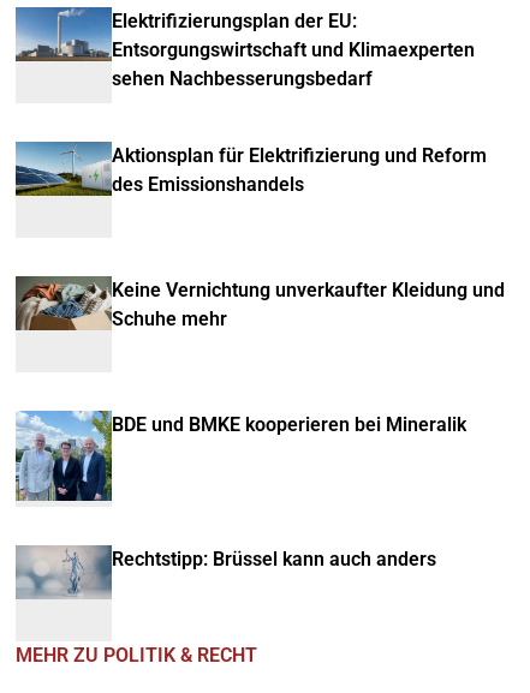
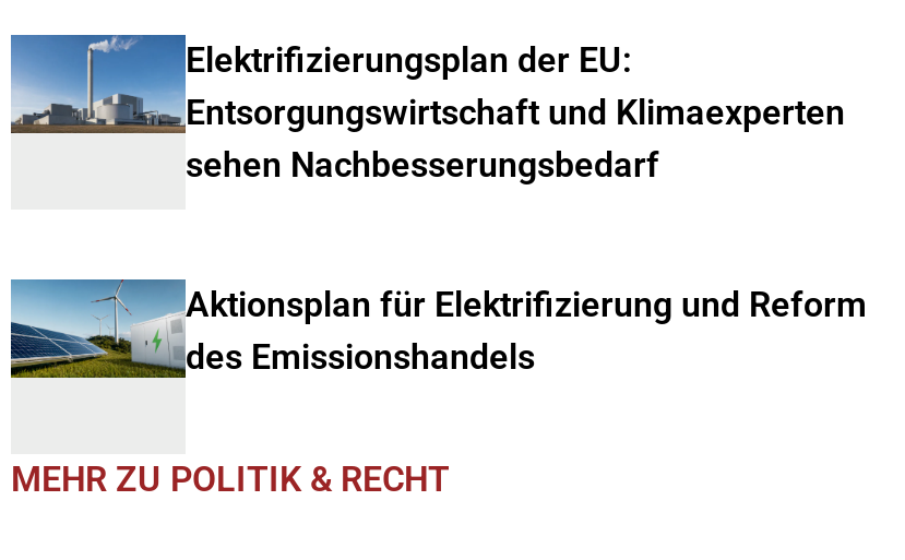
- [image]
- Keine Vernichtung unverkaufter Kleidung und
- Schuhe mehr

- [image]
- BDE und BMKE kooperieren bei Mineralik

- [image]
- Rechtstipp: Brüssel kann auch anders
